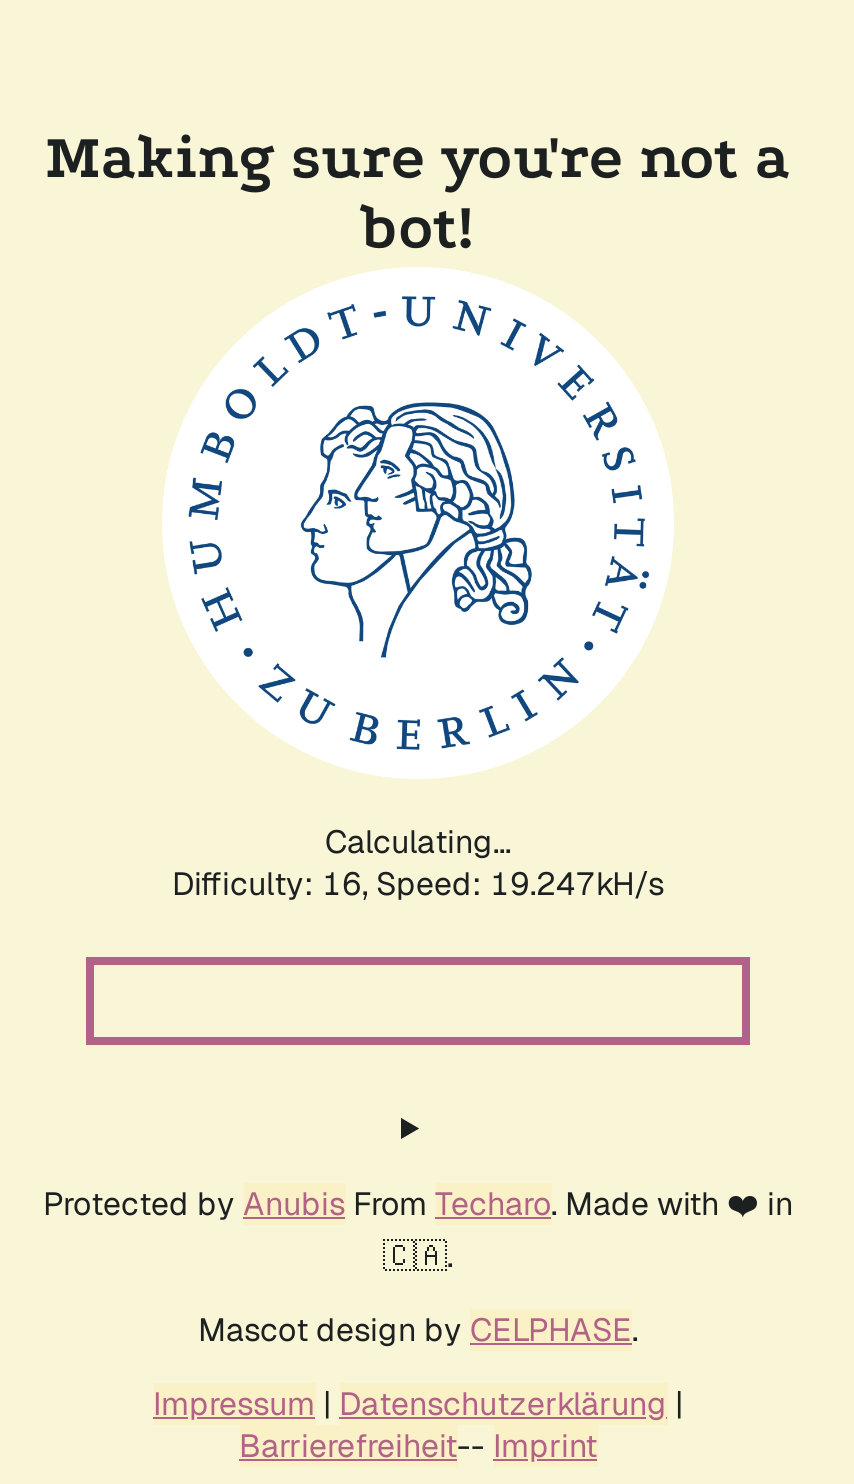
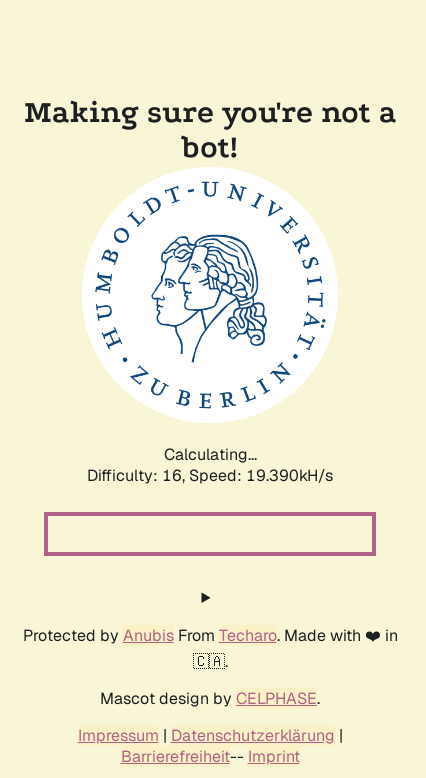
- Difficulty: 16, Speed: 19.247kH/s
+ Difficulty: 16, Speed: 19.390kH/s
